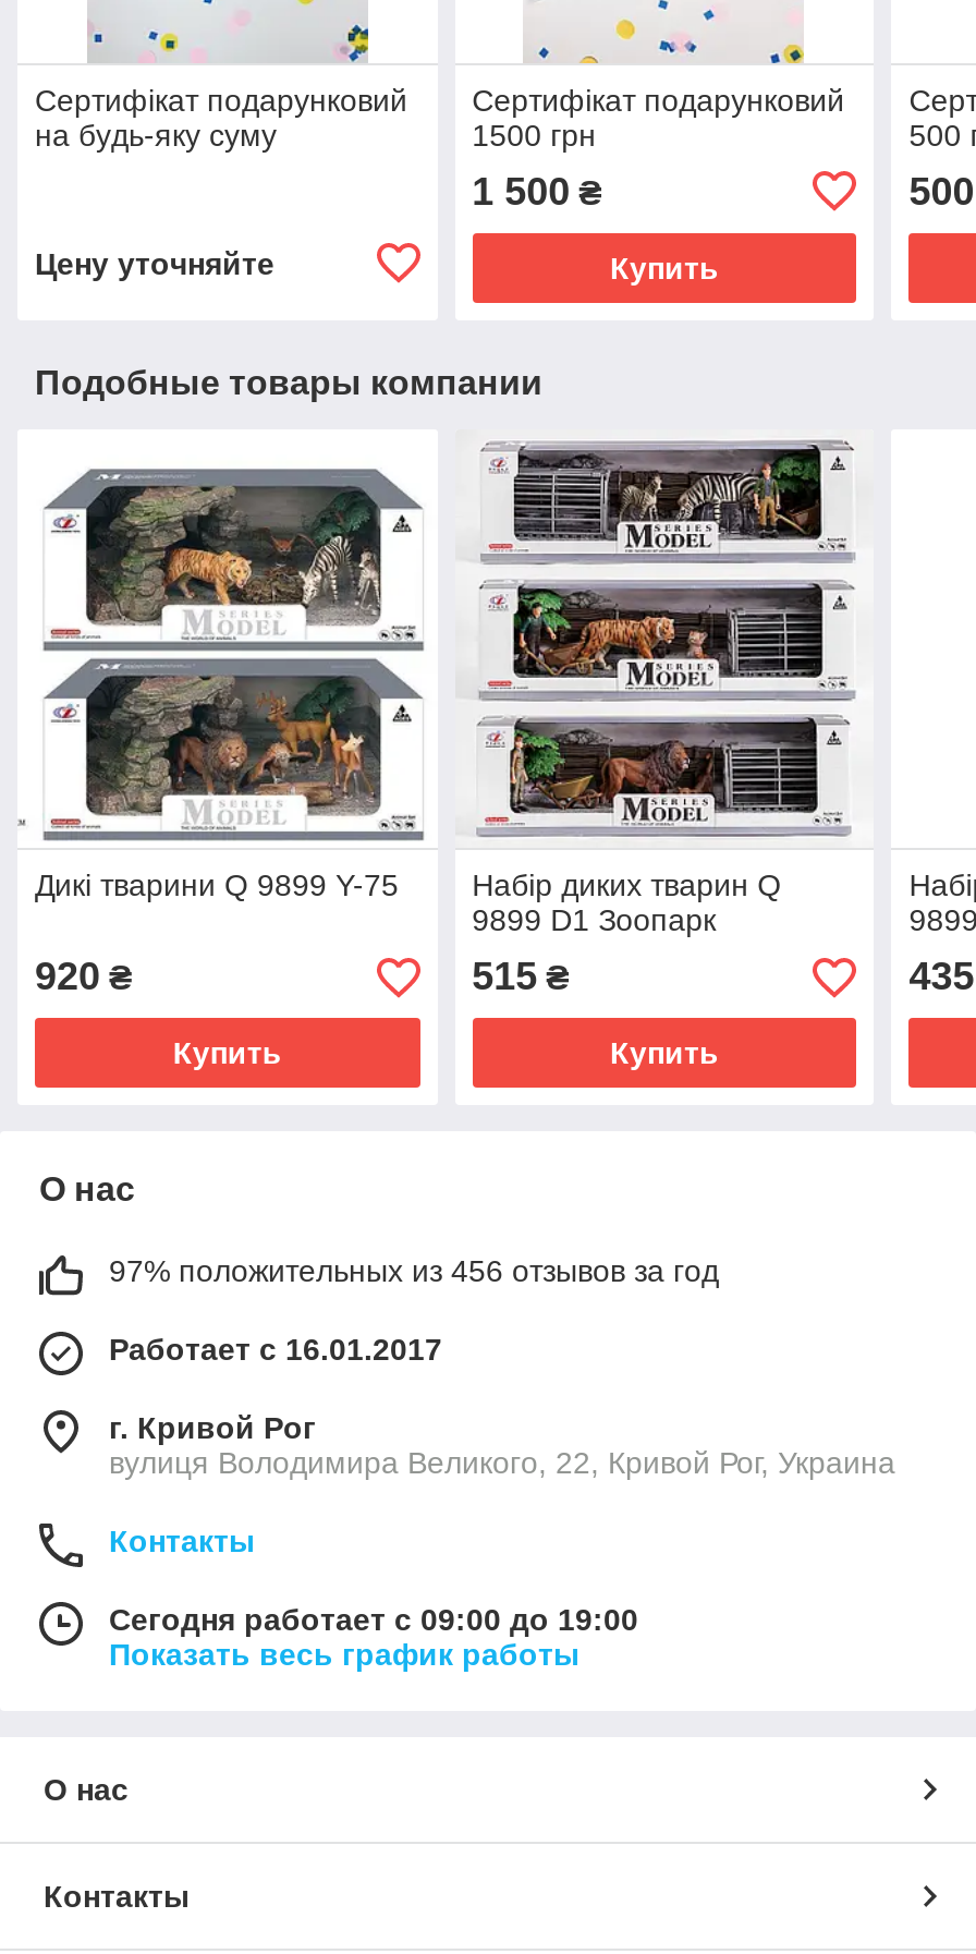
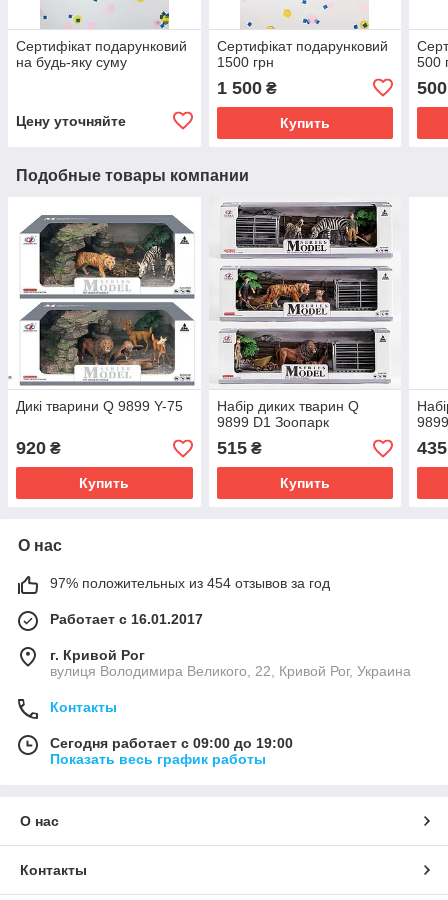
- 97% положительных из 456 отзывов за год
+ 97% положительных из 454 отзывов за год
